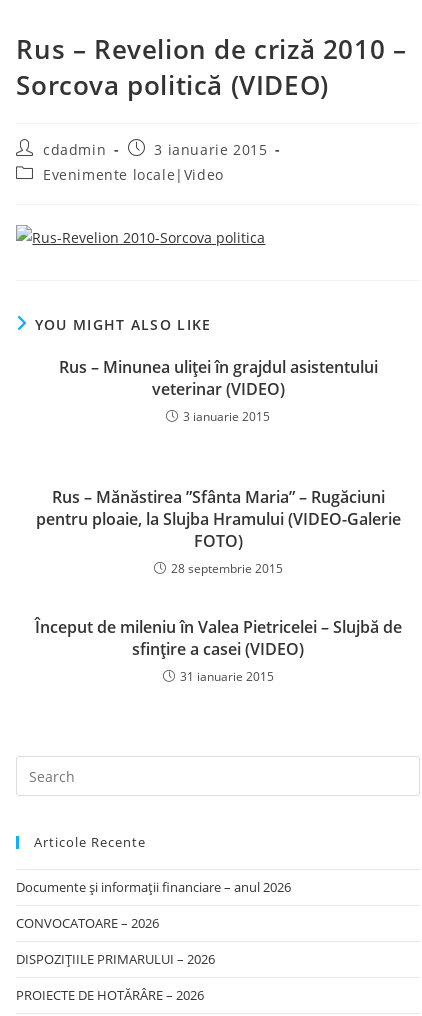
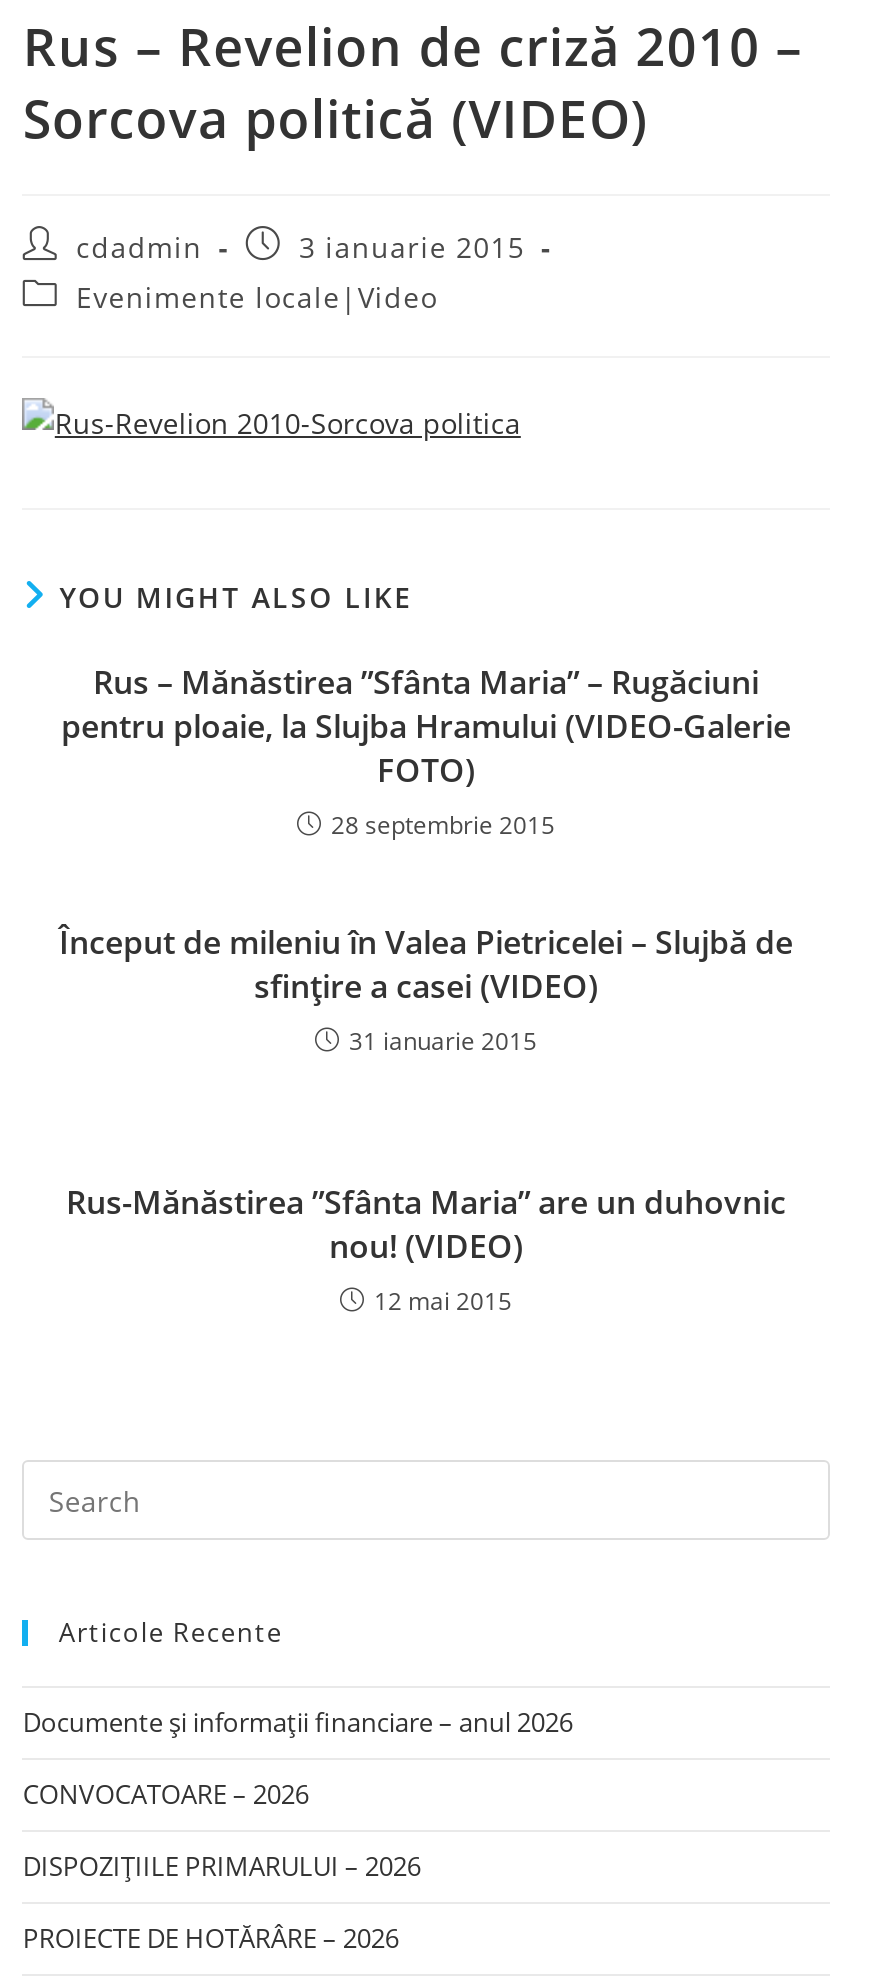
- Rus – Minunea uliţei în grajdul asistentului
- veterinar (VIDEO)
- 3 ianuarie 2015

moved up: Rus – Mănăstirea ”Sfânta Maria” – Rugăciuni | pentru ploaie, la Slujba Hramului (VIDEO-Galerie | FOTO) | 28 septembrie 2015 | Început de mileniu în Valea Pietricelei – Slujbă de | sfinţire a casei (VIDEO) | 31 ianuarie 2015

+ Rus-Mănăstirea ”Sfânta Maria” are un duhovnic
+ nou! (VIDEO)
+ 12 mai 2015
